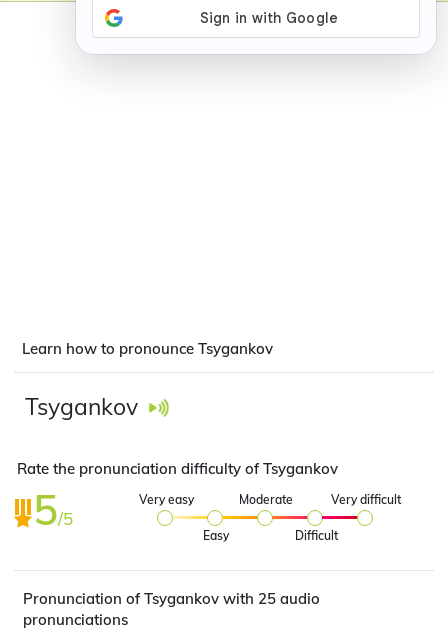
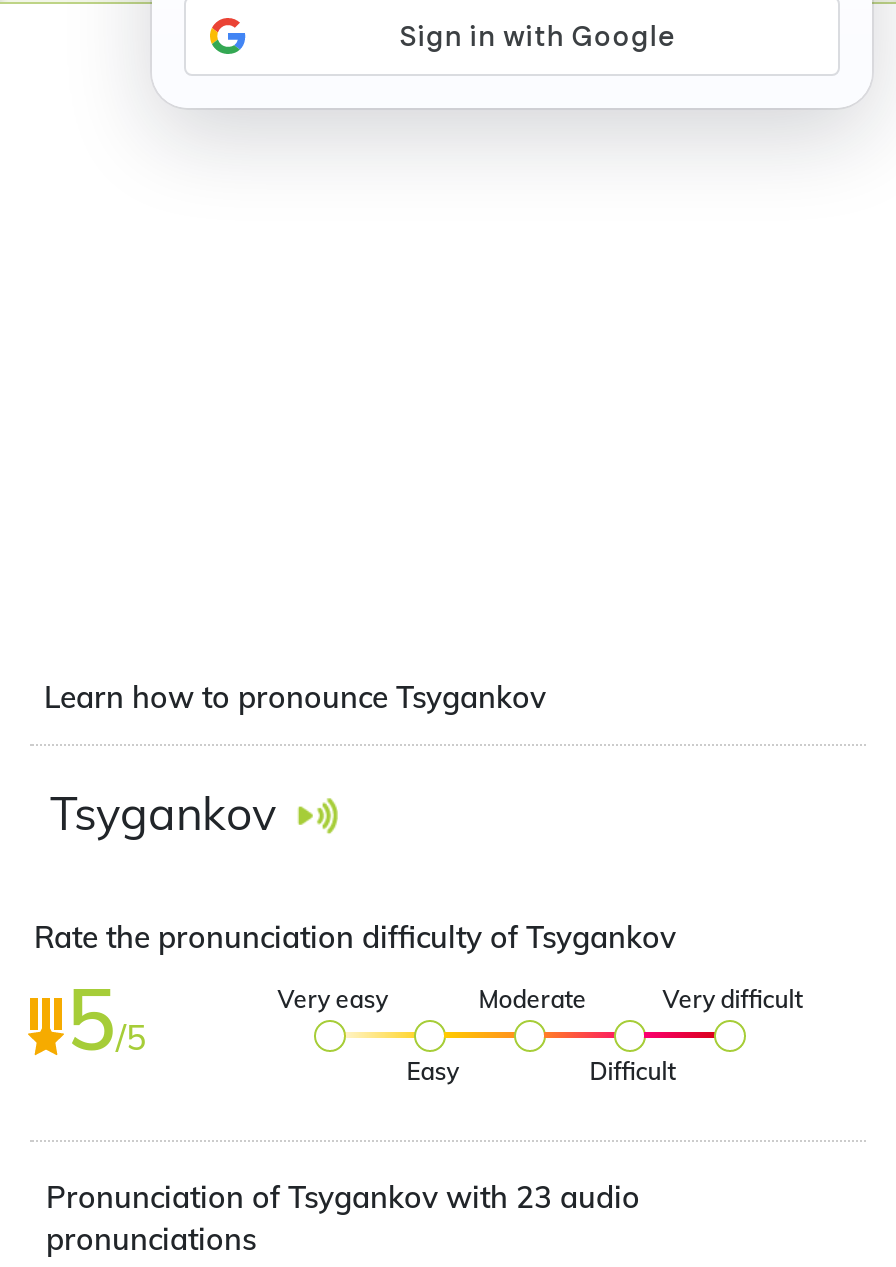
- Pronunciation of Tsygankov with 25 audio
+ Pronunciation of Tsygankov with 23 audio
